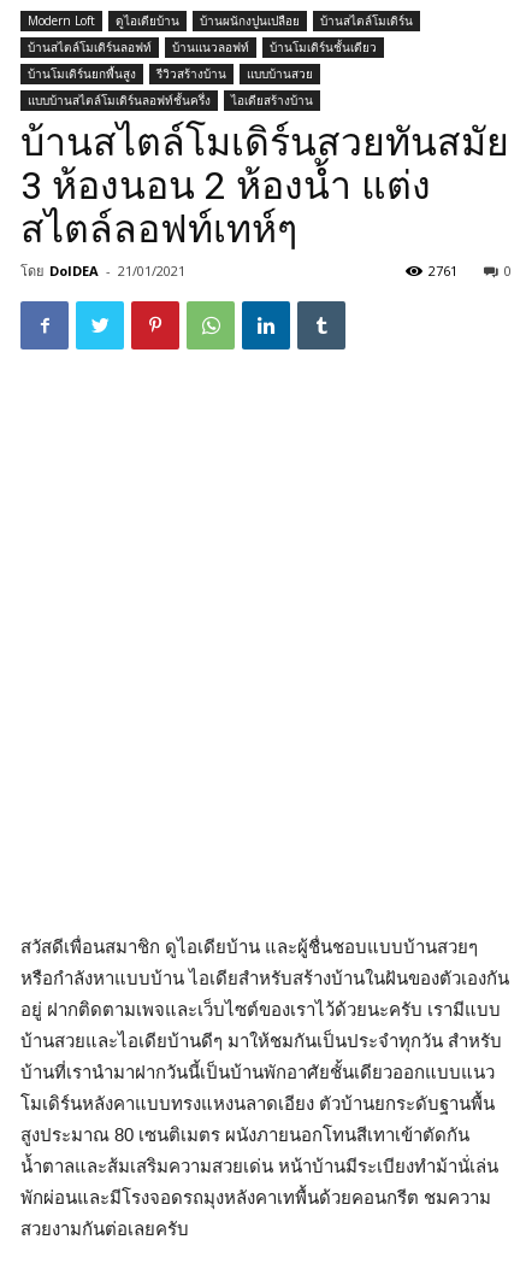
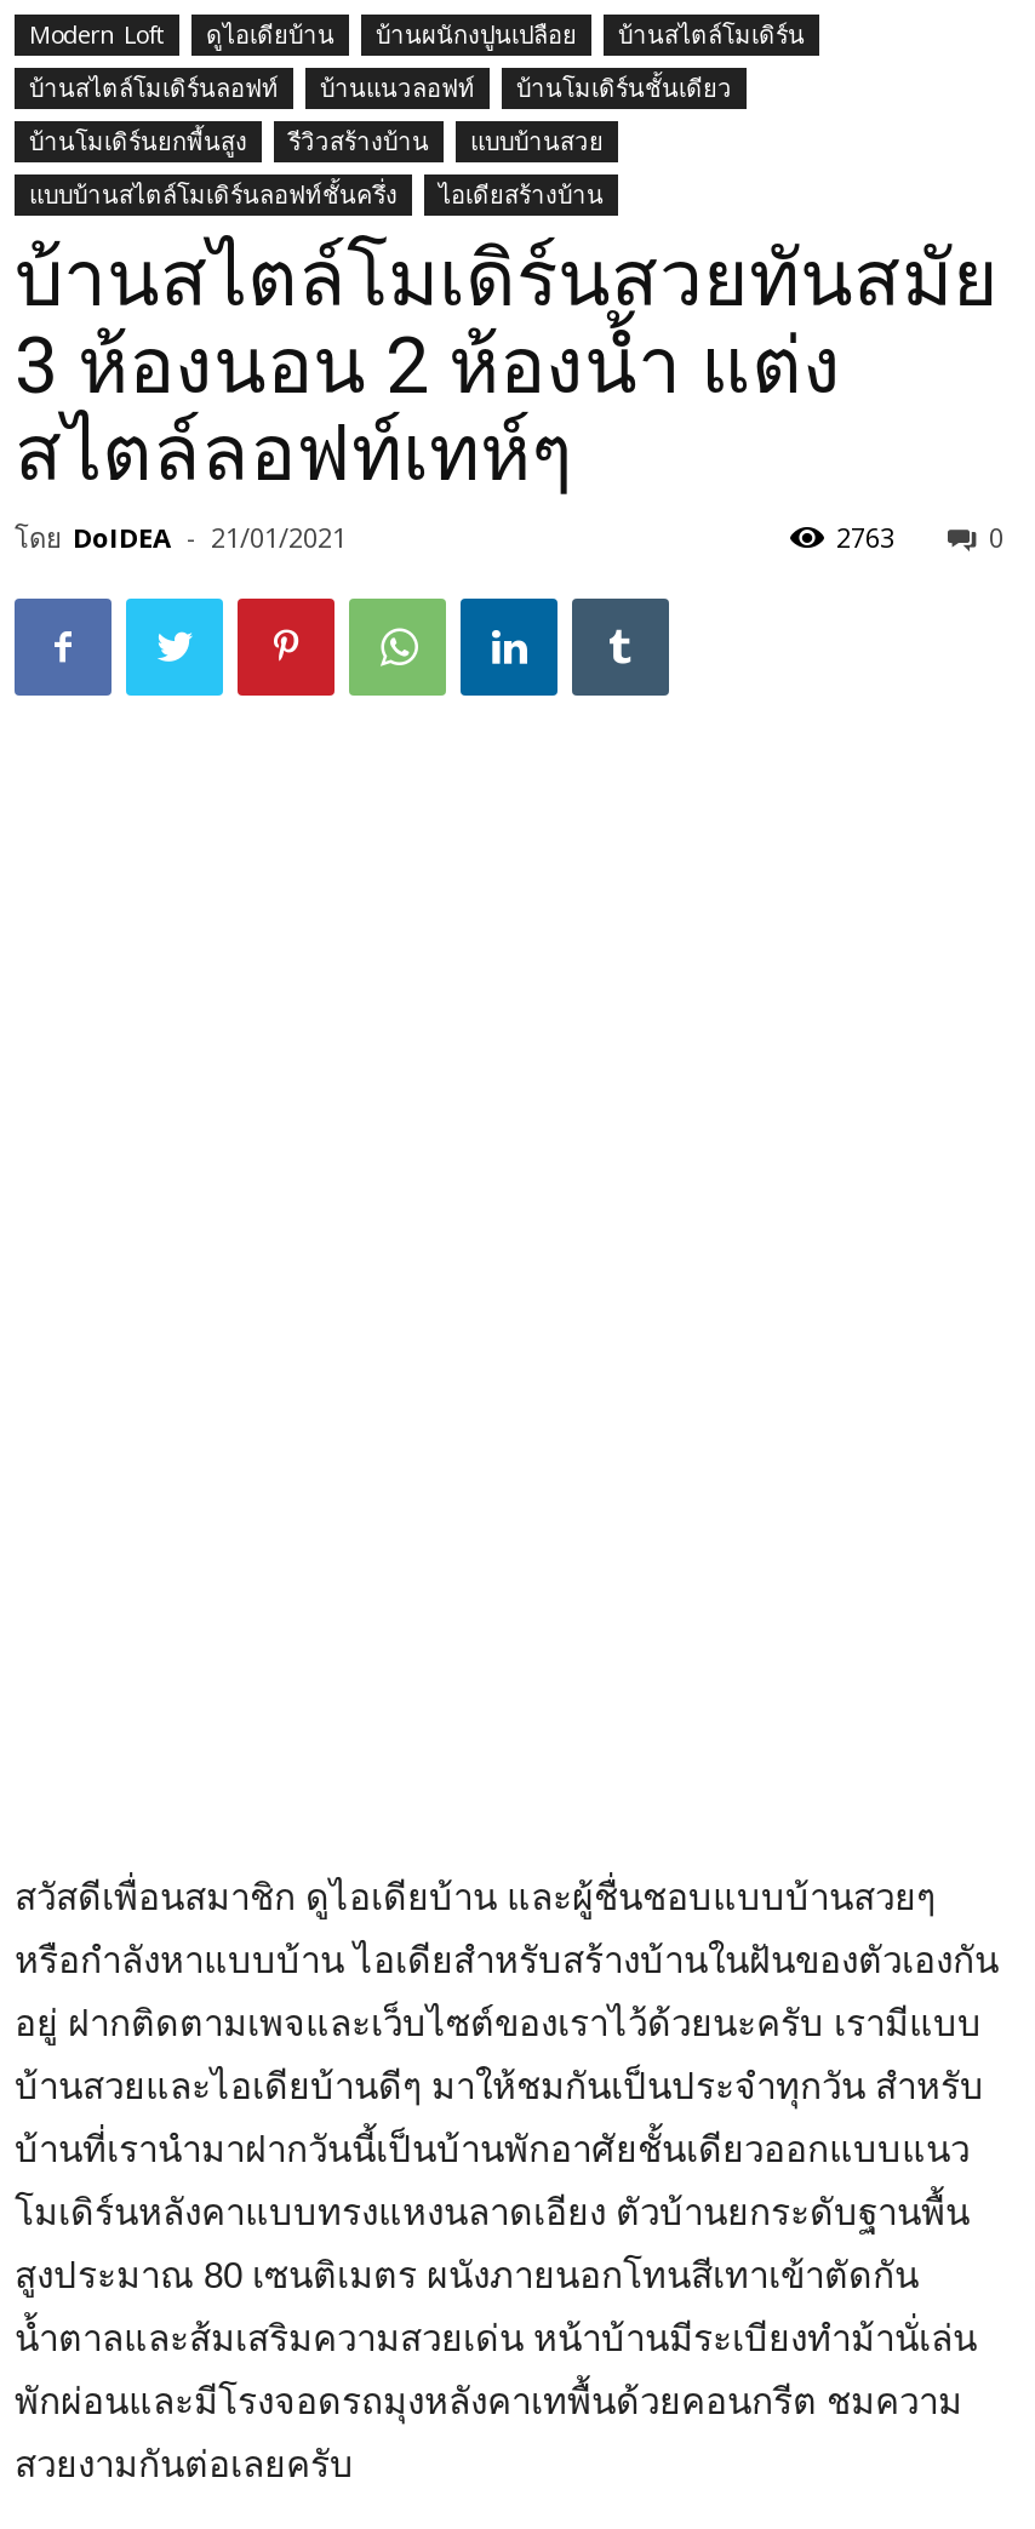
- 2761
+ 2763
